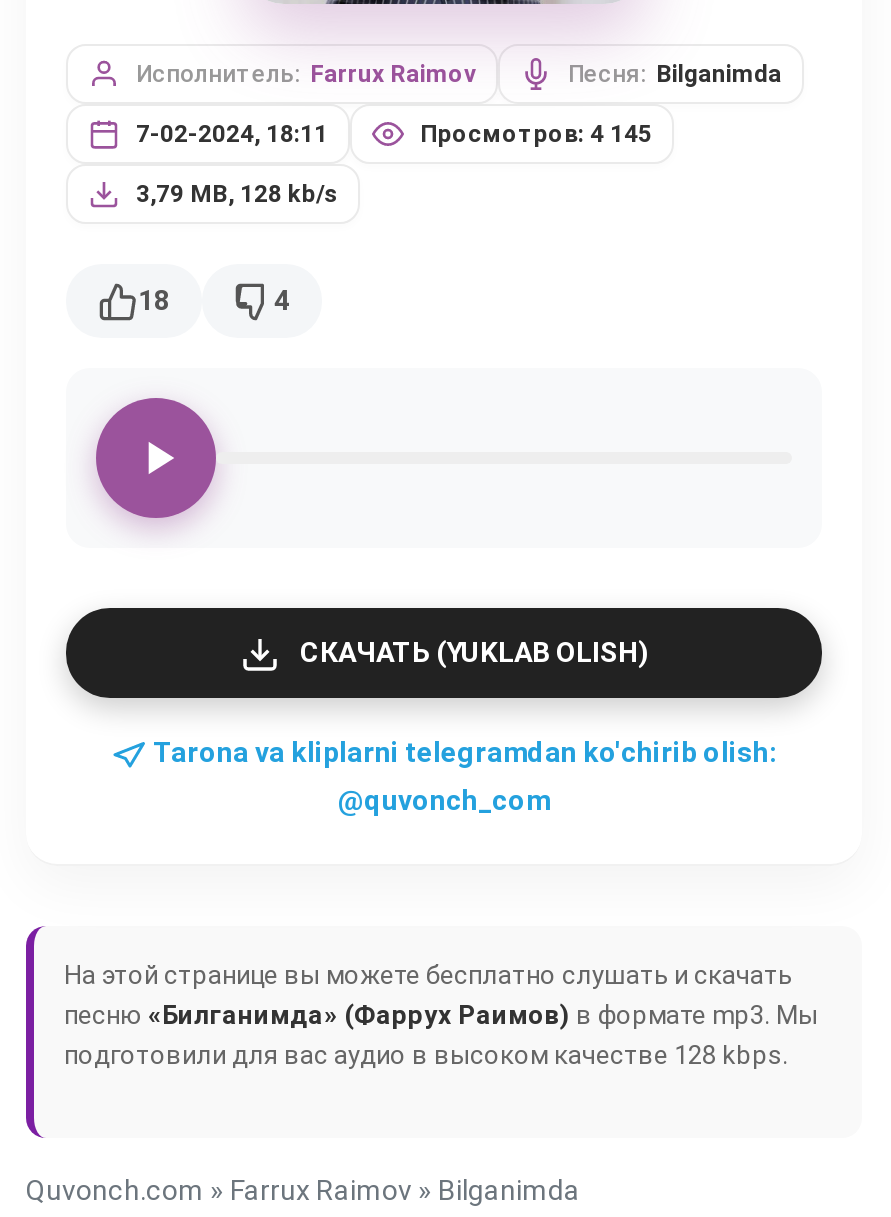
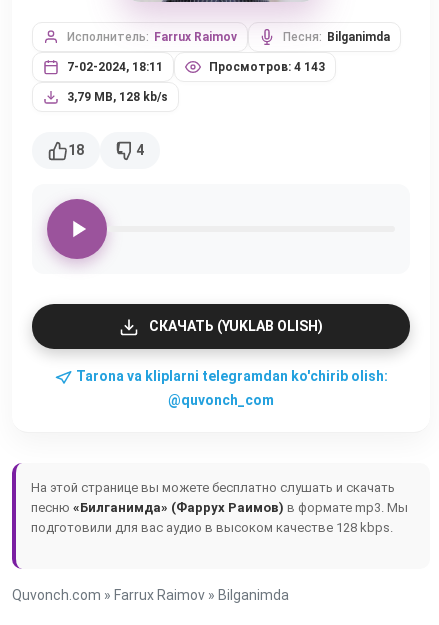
- Просмотров: 4 145
+ Просмотров: 4 143
